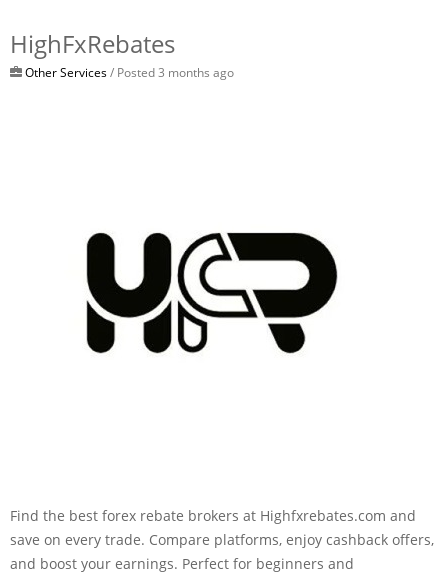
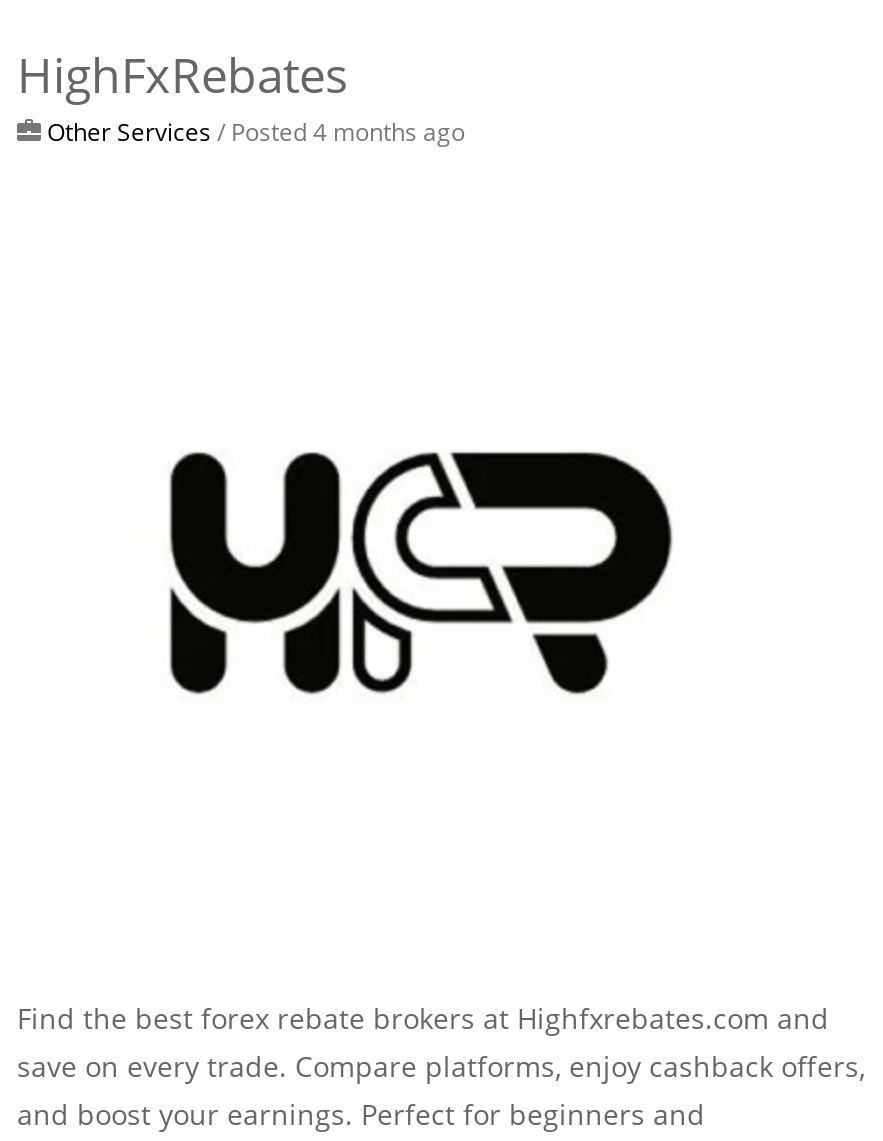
- Other Services / Posted 3 months ago
+ Other Services / Posted 4 months ago
